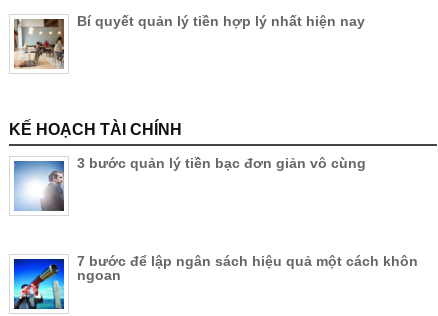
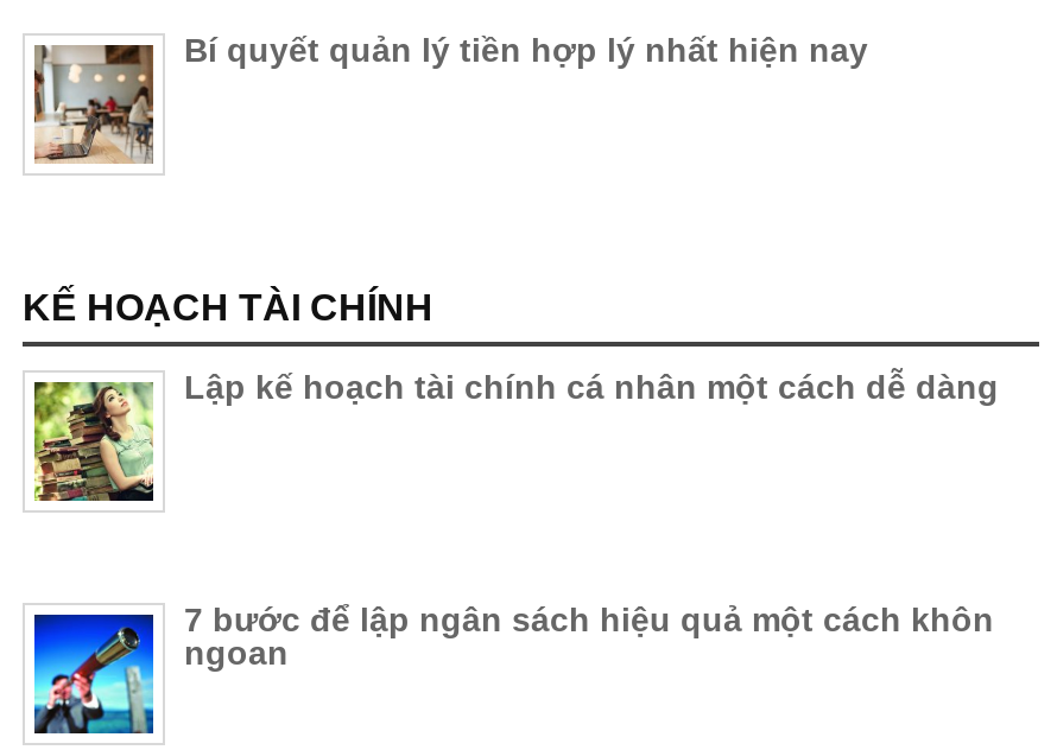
- [image]
- 3 bước quản lý tiền bạc đơn giản vô cùng
+ [image]
+ Lập kế hoạch tài chính cá nhân một cách dễ dàng
